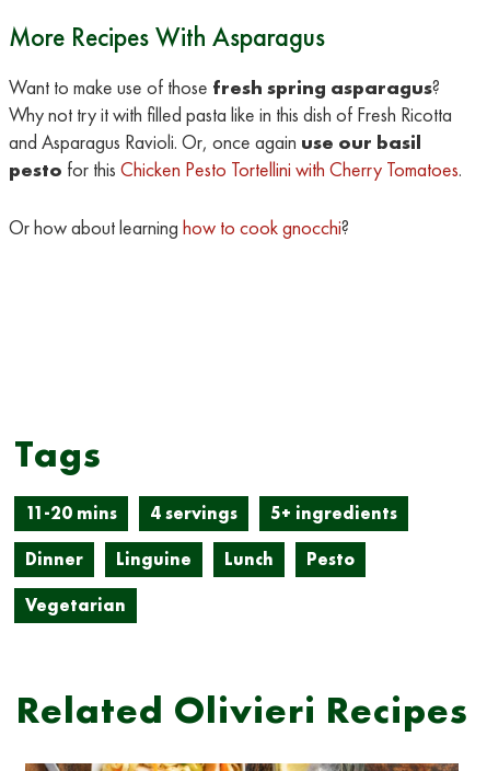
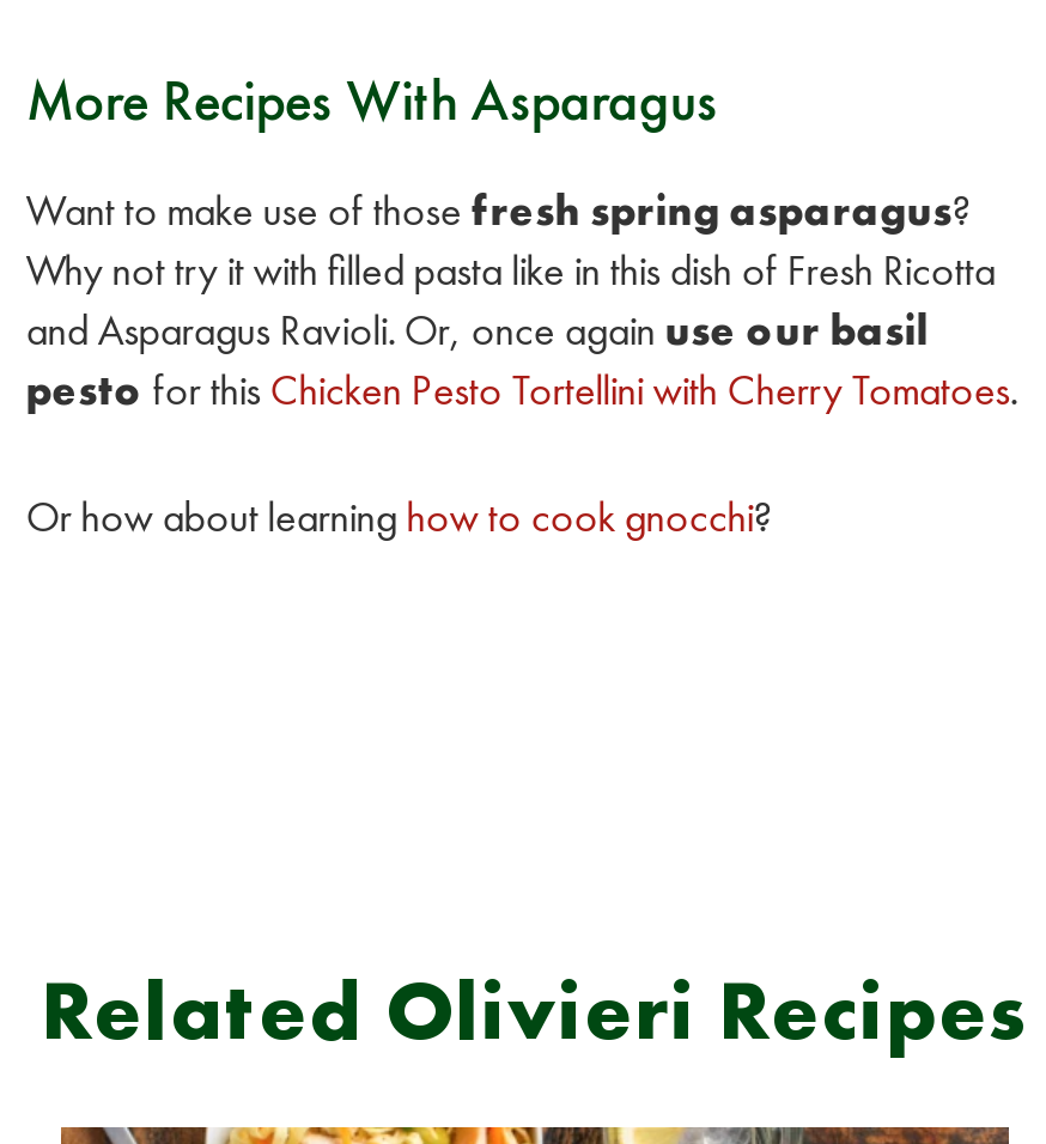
- Tags
- 11-20 mins
- 4 servings
- 5+ ingredients
- Dinner
- Linguine
- Lunch
- Pesto
- Vegetarian
